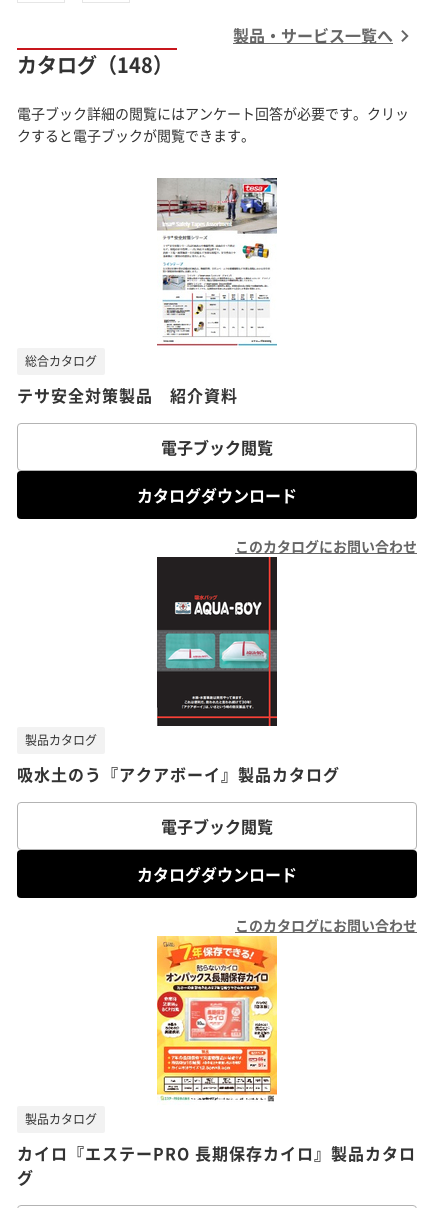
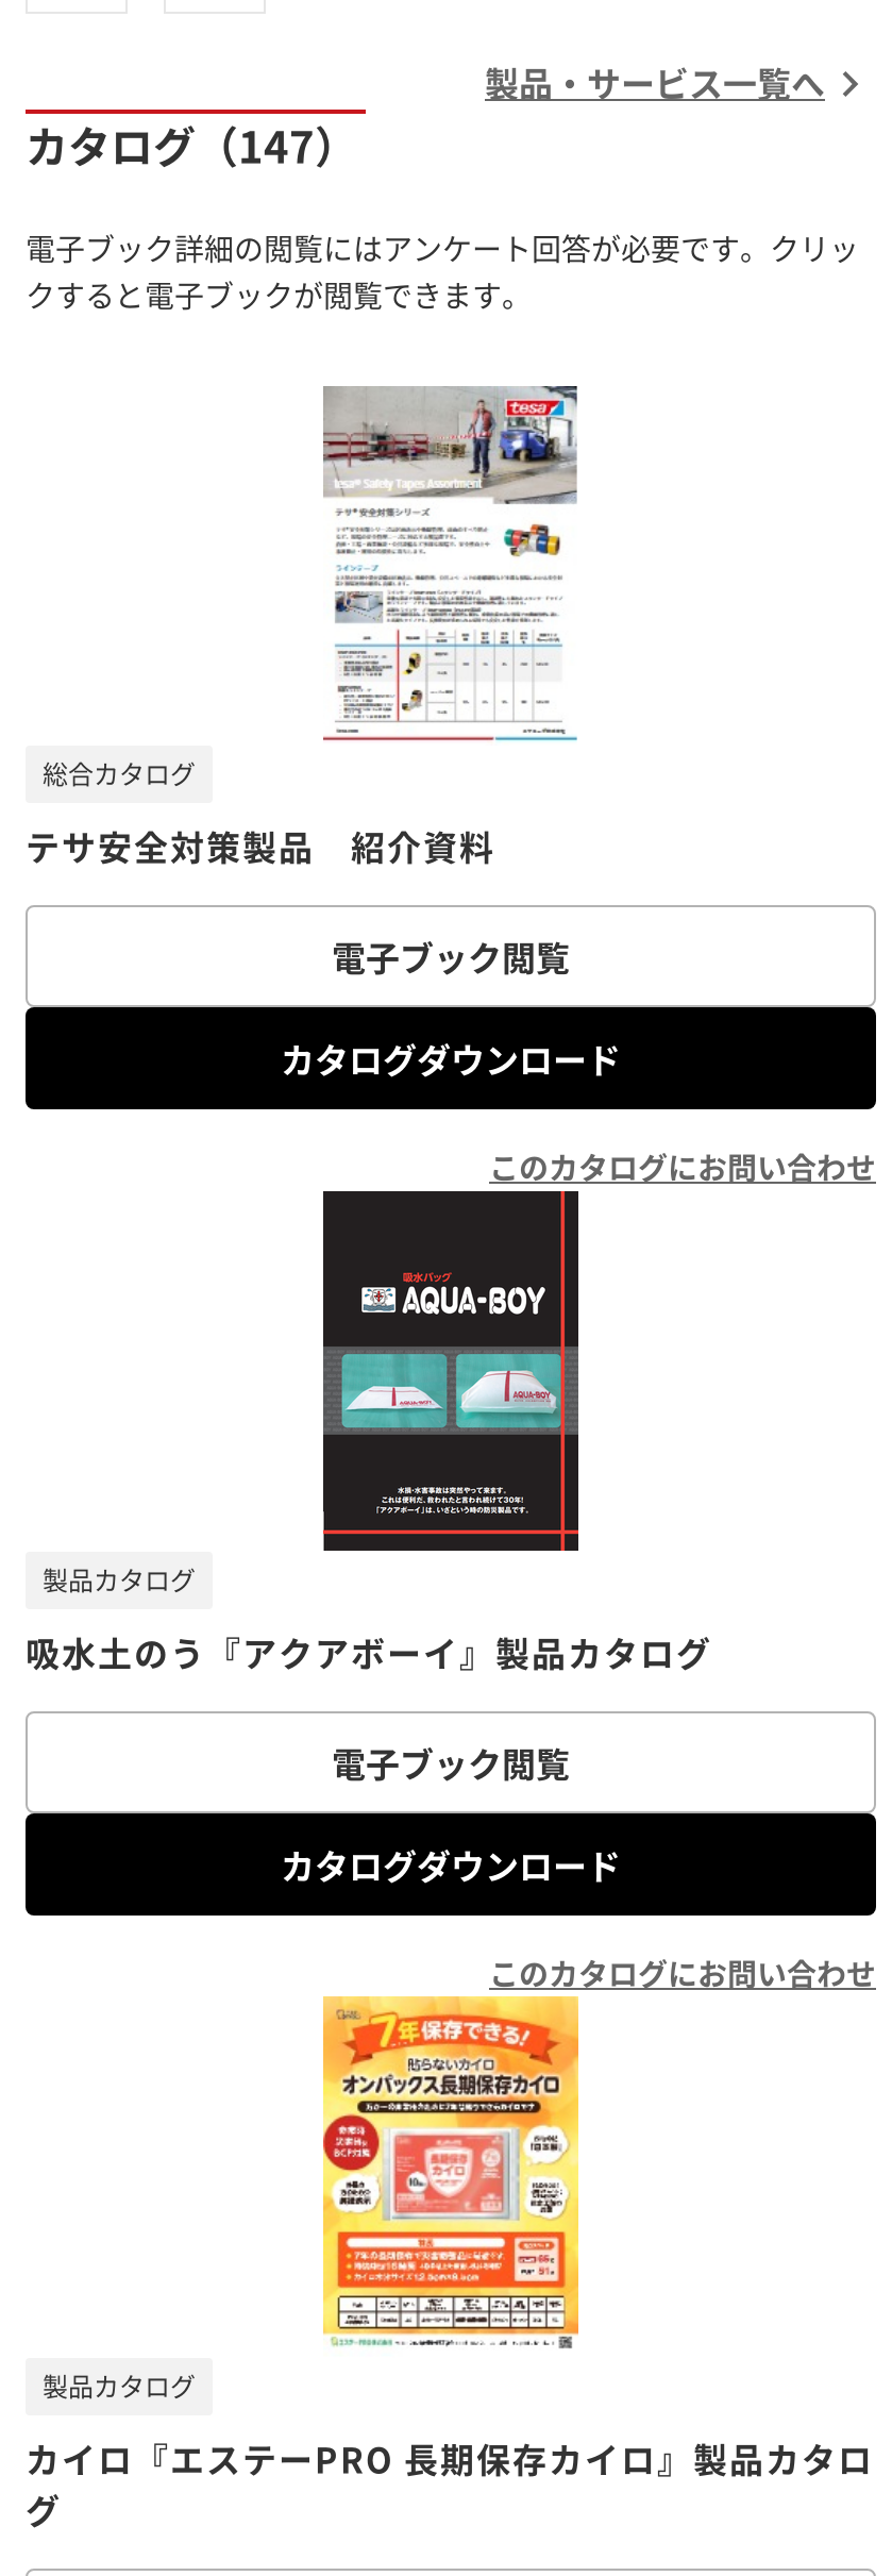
- カタログ（148）
+ カタログ（147）
